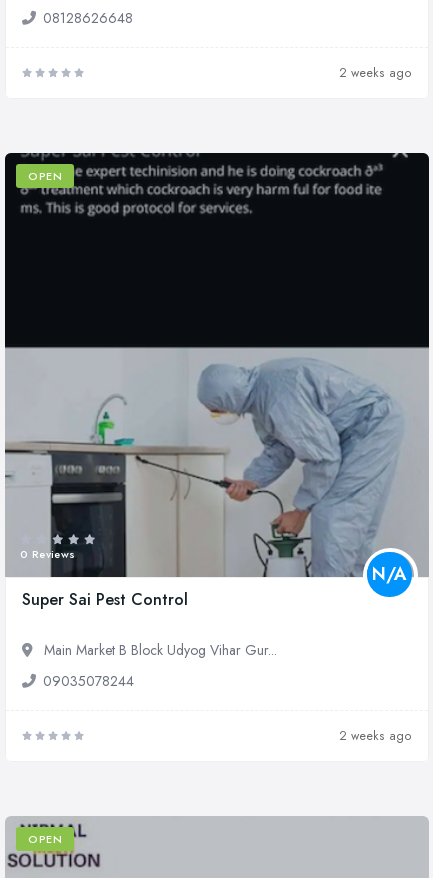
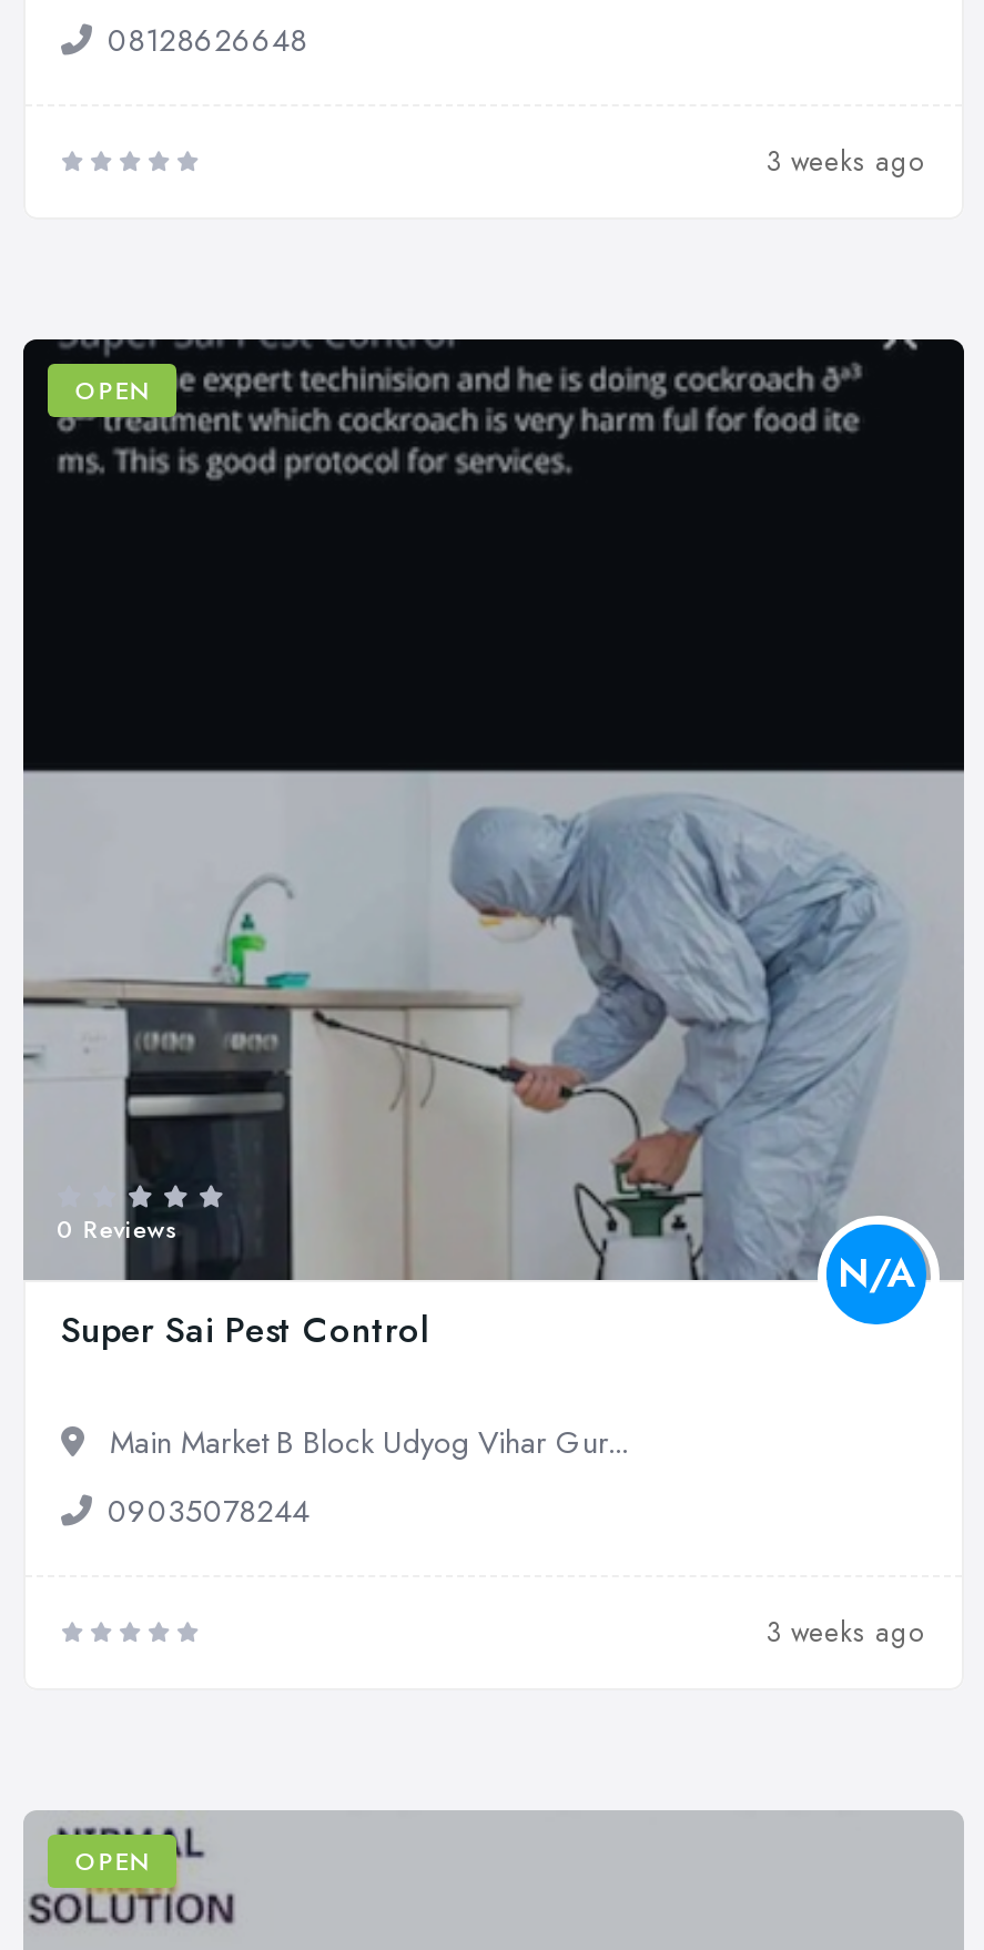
- 2 weeks ago
+ 3 weeks ago

- 2 weeks ago
+ 3 weeks ago
